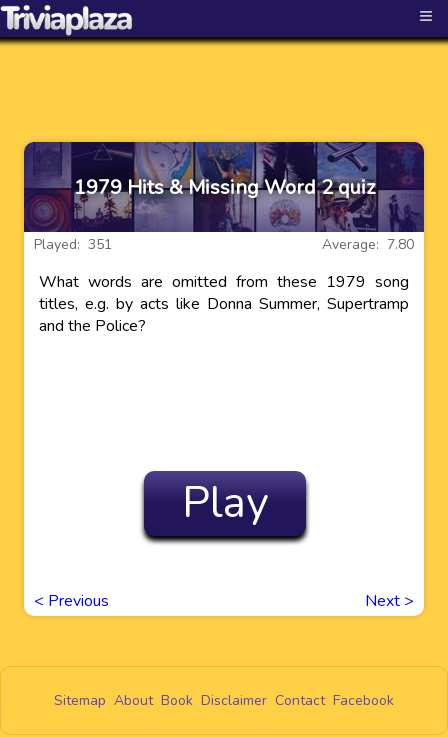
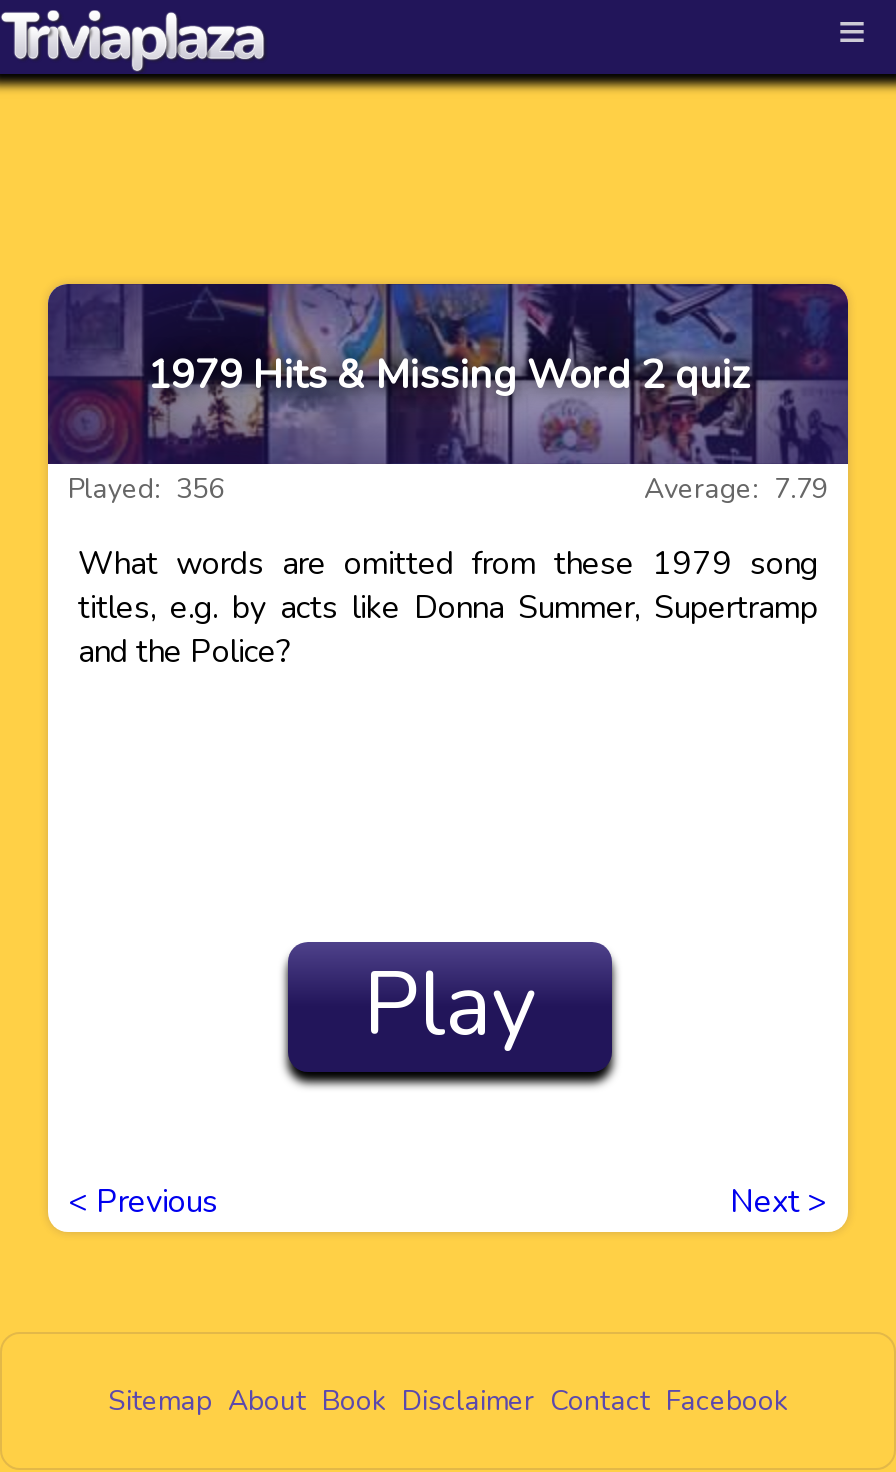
- Played: 351
+ Played: 356

- Average: 7.80
+ Average: 7.79
